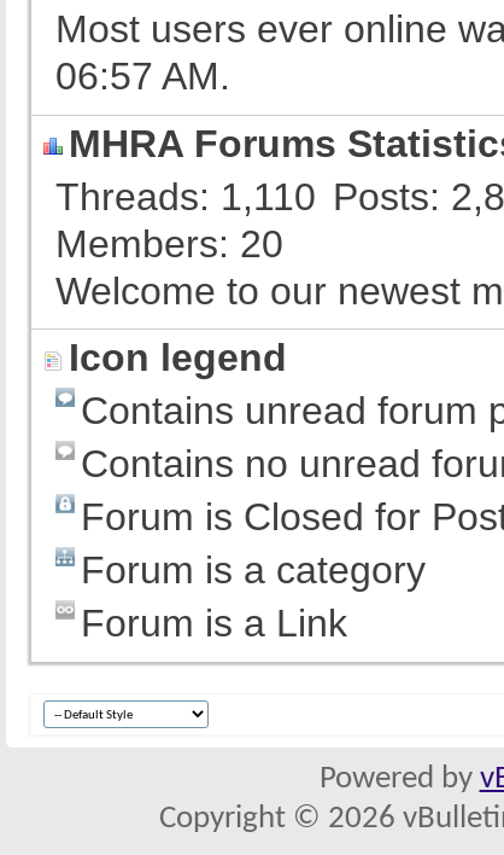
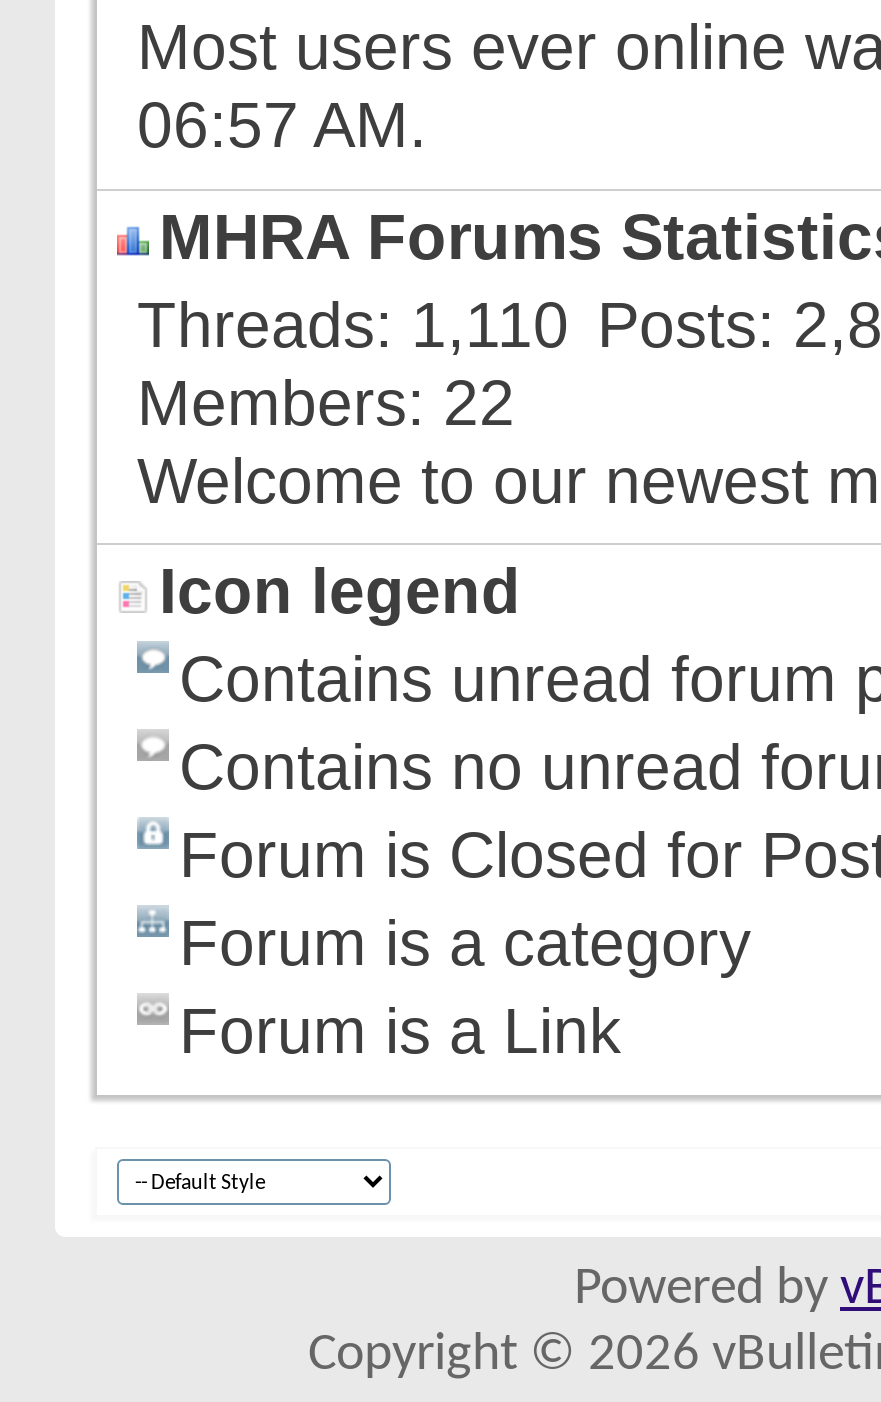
- Members 20
+ Members 22
